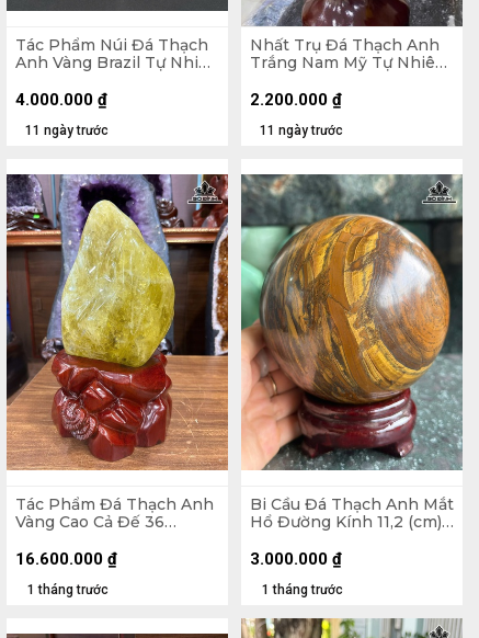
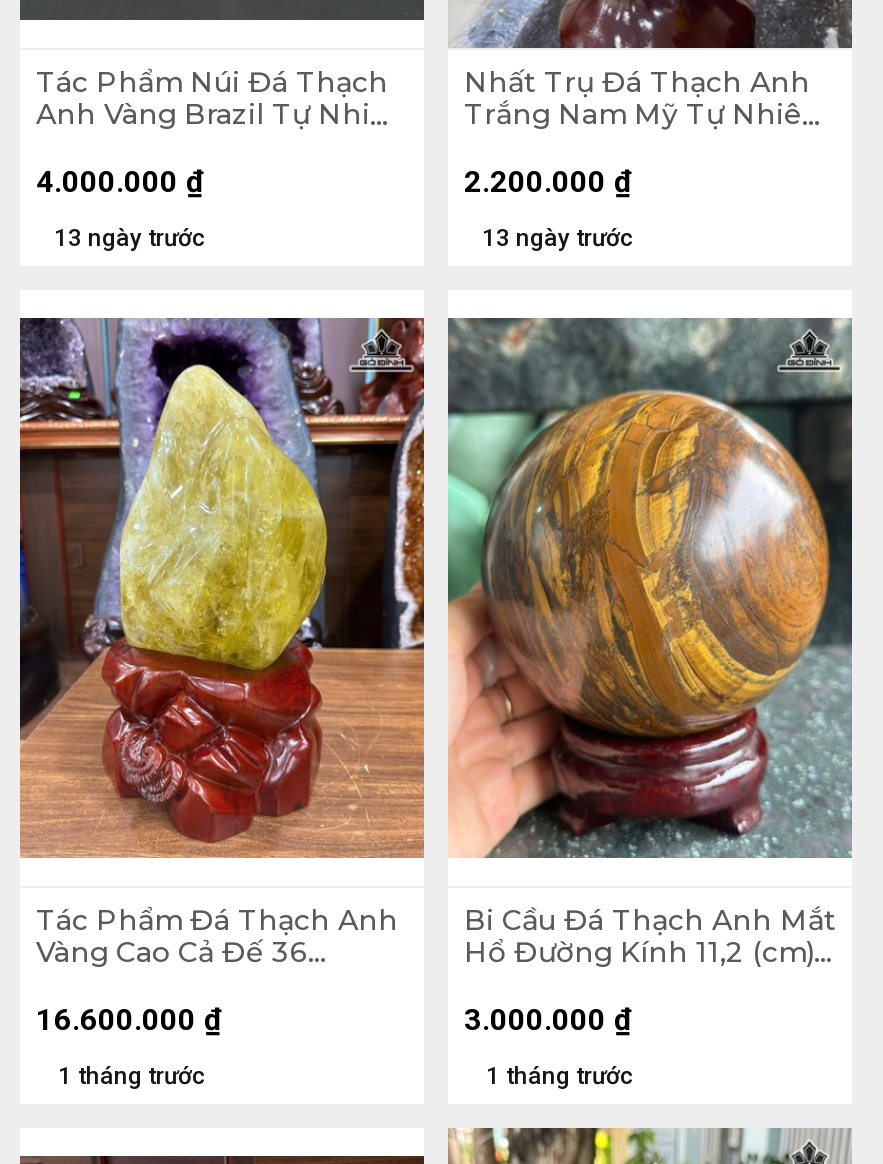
- 11 ngày trước
+ 13 ngày trước

- 11 ngày trước
+ 13 ngày trước
